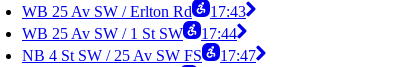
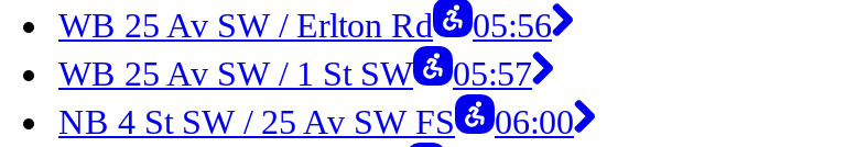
- WB 25 Av SW / Erlton Rd 17:43
+ WB 25 Av SW / Erlton Rd 05:56

- WB 25 Av SW / 1 St SW 17:44
+ WB 25 Av SW / 1 St SW 05:57

- NB 4 St SW / 25 Av SW FS 17:47
+ NB 4 St SW / 25 Av SW FS 06:00
